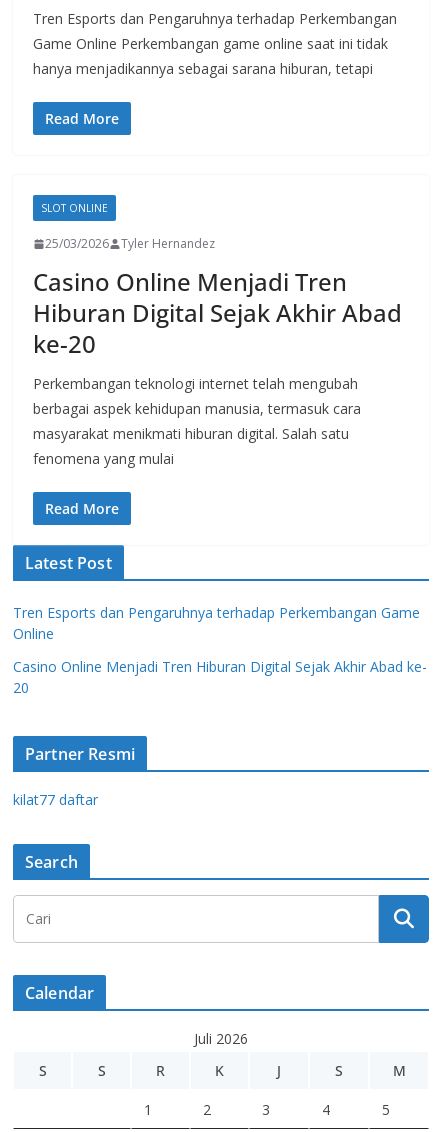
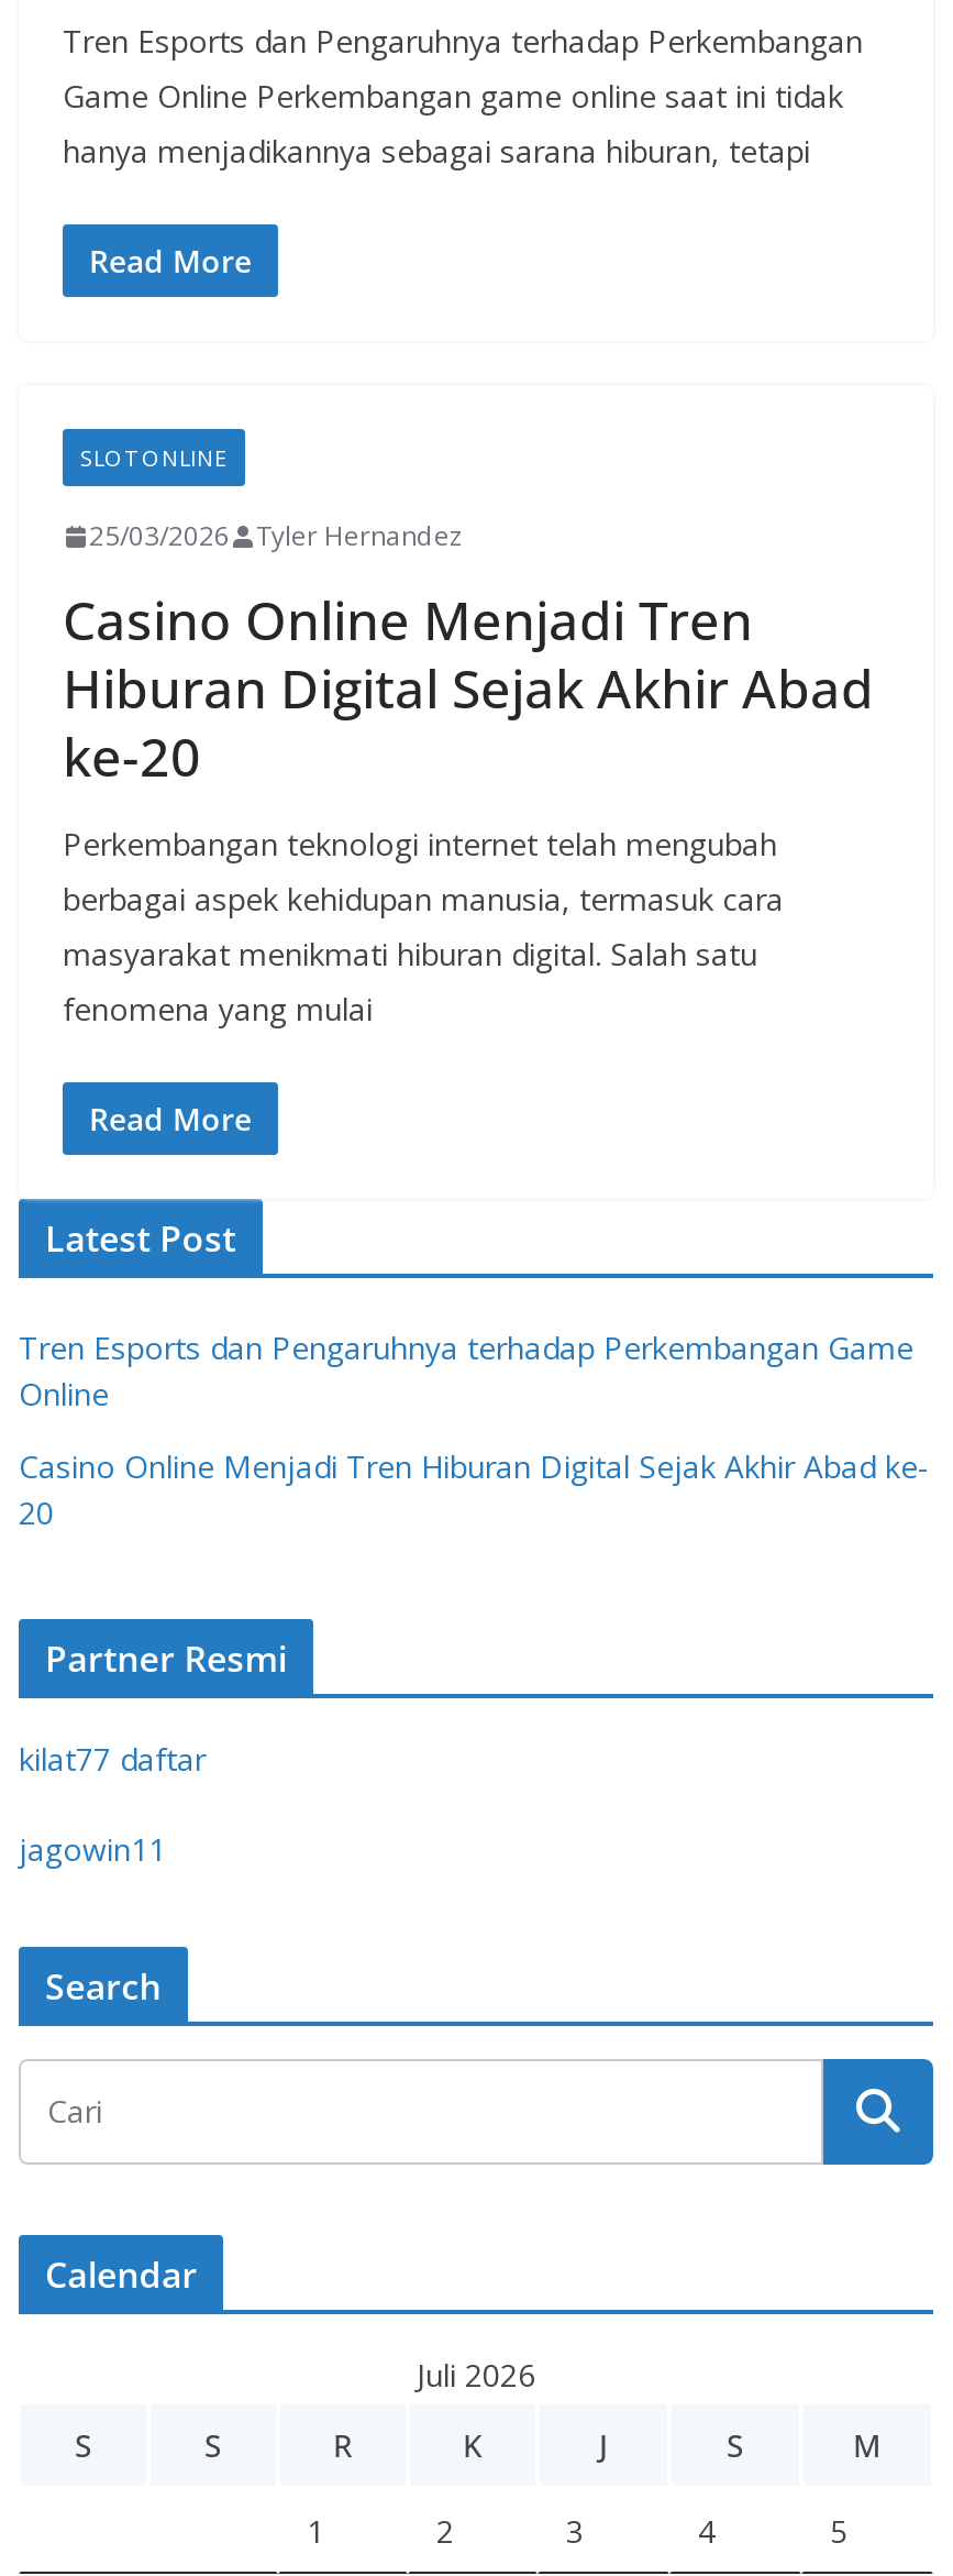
+ jagowin11
